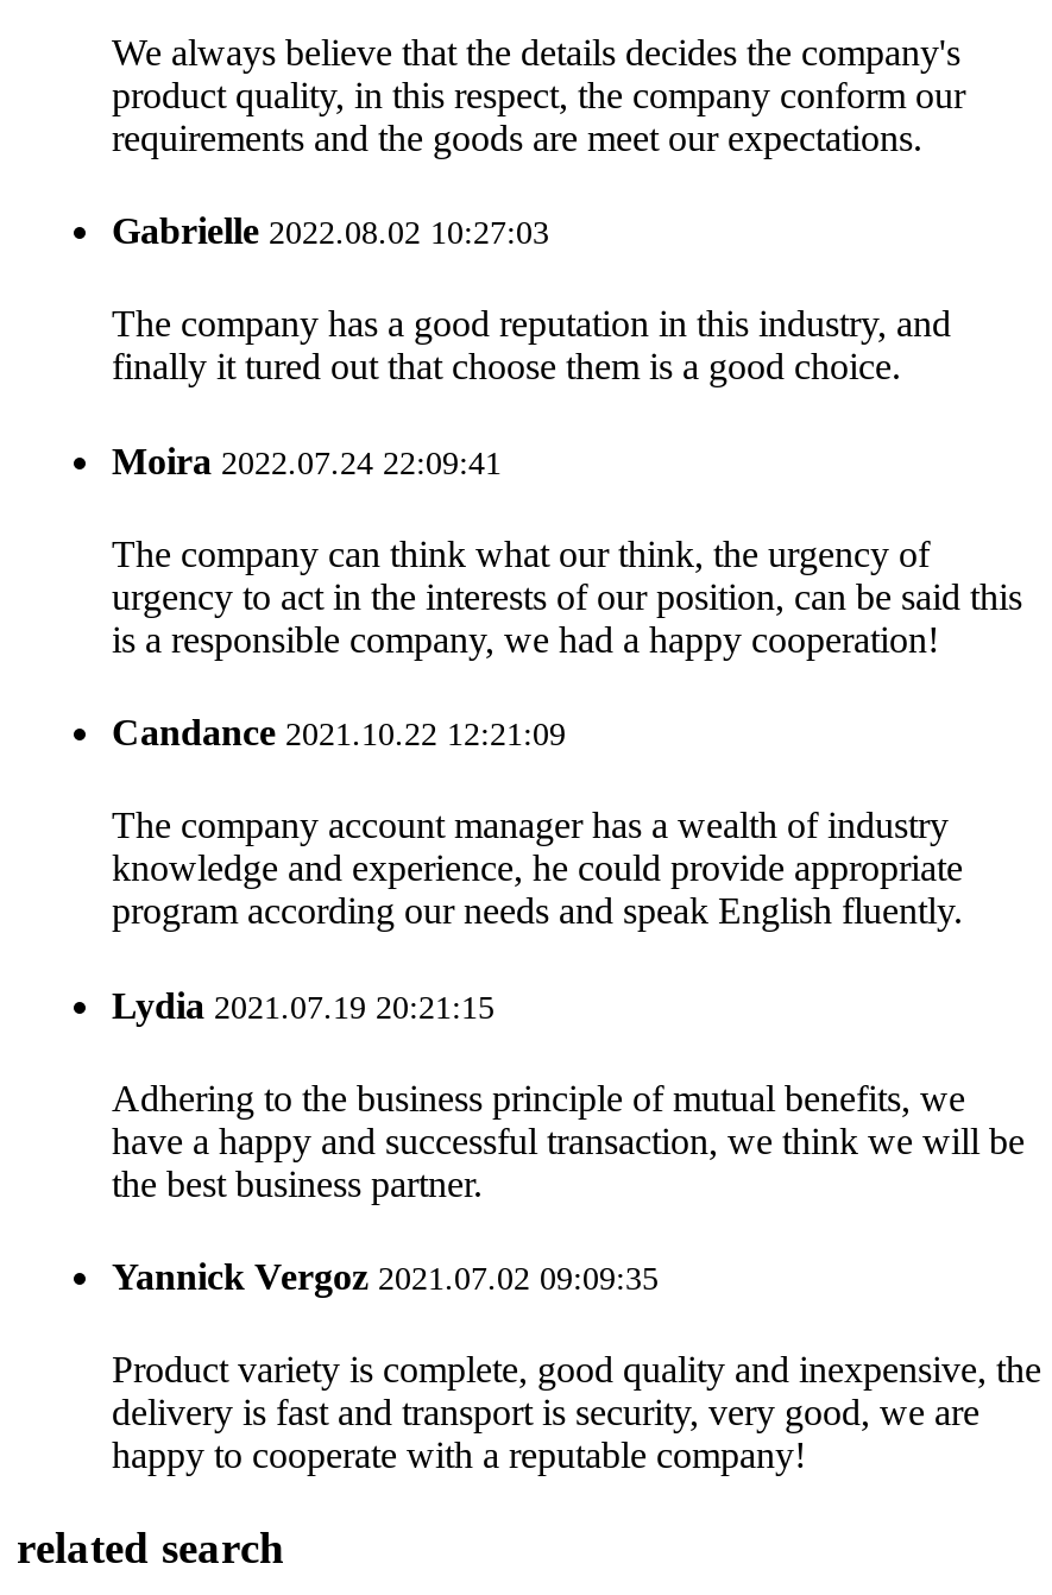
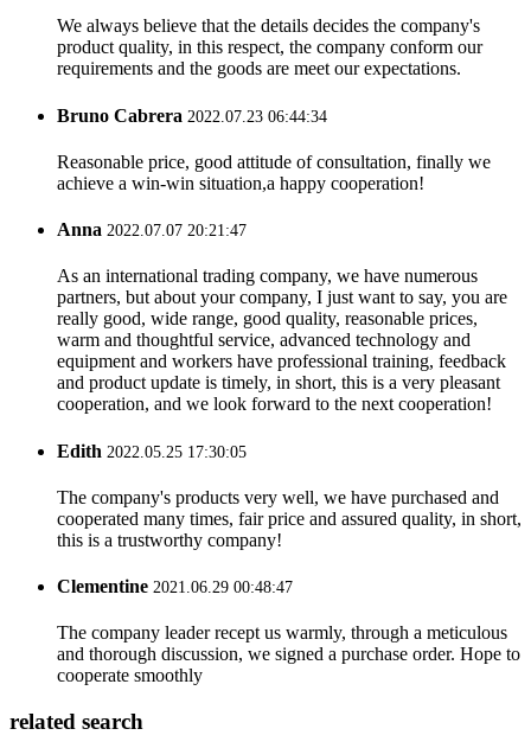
- Gabrielle 2022.08.02 10:27:03
- The company has a good reputation in this industry, and
- finally it tured out that choose them is a good choice.
- Moira 2022.07.24 22:09:41
- The company can think what our think, the urgency of
- urgency to act in the interests of our position, can be said this
- is a responsible company, we had a happy cooperation!
- Candance 2021.10.22 12:21:09
- The company account manager has a wealth of industry
- knowledge and experience, he could provide appropriate
- program according our needs and speak English fluently.
- Lydia 2021.07.19 20:21:15
- Adhering to the business principle of mutual benefits, we
- have a happy and successful transaction, we think we will be
- the best business partner.
- Yannick Vergoz 2021.07.02 09:09:35
- Product variety is complete, good quality and inexpensive, the
- delivery is fast and transport is security, very good, we are
- happy to cooperate with a reputable company!
+ Bruno Cabrera 2022.07.23 06:44:34
+ Reasonable price, good attitude of consultation, finally we
+ achieve a win-win situation,a happy cooperation!
+ Anna 2022.07.07 20:21:47
+ As an international trading company, we have numerous
+ partners, but about your company, I just want to say, you are
+ really good, wide range, good quality, reasonable prices,
+ warm and thoughtful service, advanced technology and
+ equipment and workers have professional training, feedback
+ and product update is timely, in short, this is a very pleasant
+ cooperation, and we look forward to the next cooperation!
+ Edith 2022.05.25 17:30:05
+ The company's products very well, we have purchased and
+ cooperated many times, fair price and assured quality, in short,
+ this is a trustworthy company!
+ Clementine 2021.06.29 00:48:47
+ The company leader recept us warmly, through a meticulous
+ and thorough discussion, we signed a purchase order. Hope to
+ cooperate smoothly
